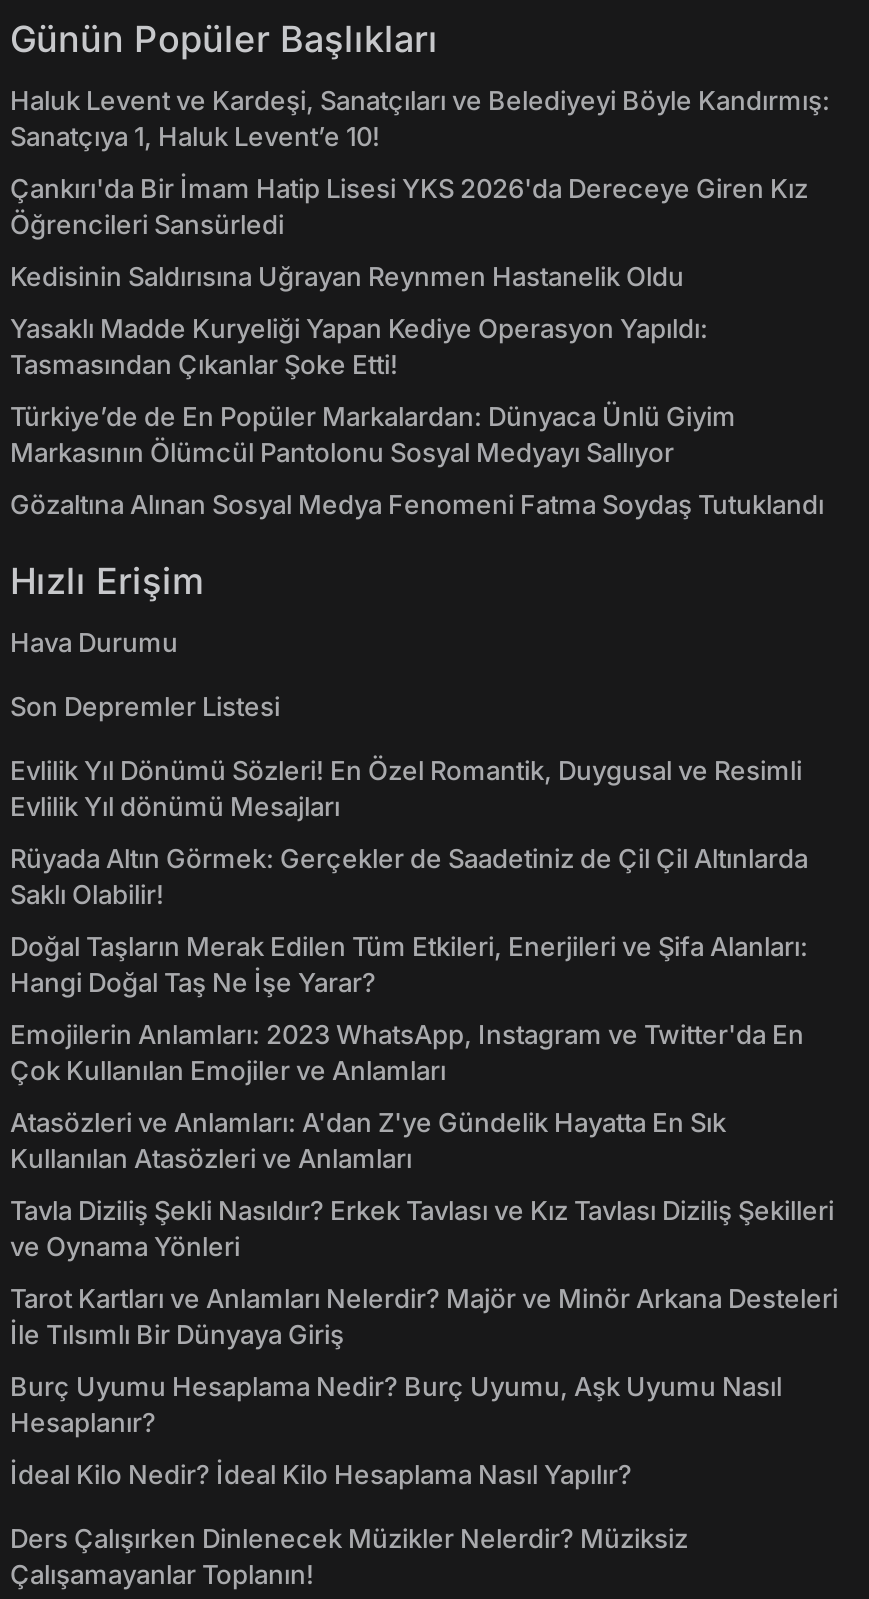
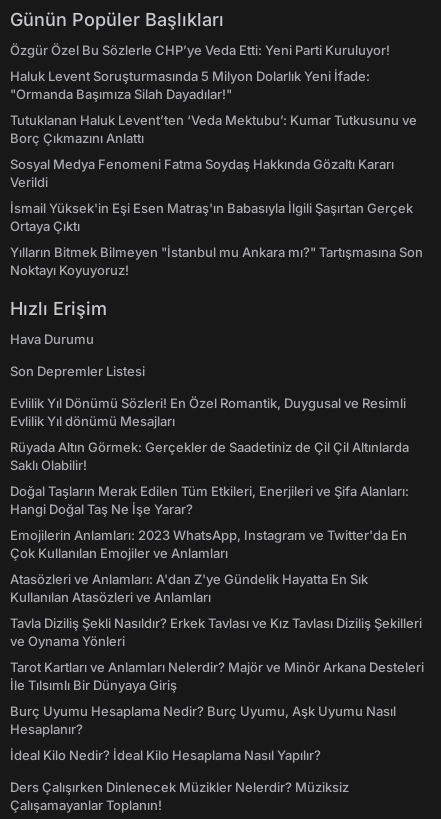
- Haluk Levent ve Kardeşi, Sanatçıları ve Belediyeyi Böyle Kandırmış:
- Sanatçıya 1, Haluk Levent’e 10!
+ Özgür Özel Bu Sözlerle CHP’ye Veda Etti: Yeni Parti Kuruluyor!

- Çankırı'da Bir İmam Hatip Lisesi YKS 2026'da Dereceye Giren Kız
- Öğrencileri Sansürledi
+ Haluk Levent Soruşturmasında 5 Milyon Dolarlık Yeni İfade:
+ "Ormanda Başımıza Silah Dayadılar!"

- Kedisinin Saldırısına Uğrayan Reynmen Hastanelik Oldu
+ Tutuklanan Haluk Levent’ten ‘Veda Mektubu’: Kumar Tutkusunu ve
+ Borç Çıkmazını Anlattı

- Yasaklı Madde Kuryeliği Yapan Kediye Operasyon Yapıldı:
- Tasmasından Çıkanlar Şoke Etti!
+ Sosyal Medya Fenomeni Fatma Soydaş Hakkında Gözaltı Kararı
+ Verildi

- Türkiye’de de En Popüler Markalardan: Dünyaca Ünlü Giyim
- Markasının Ölümcül Pantolonu Sosyal Medyayı Sallıyor
+ İsmail Yüksek'in Eşi Esen Matraş'ın Babasıyla İlgili Şaşırtan Gerçek
+ Ortaya Çıktı

- Gözaltına Alınan Sosyal Medya Fenomeni Fatma Soydaş Tutuklandı
+ Yılların Bitmek Bilmeyen "İstanbul mu Ankara mı?" Tartışmasına Son
+ Noktayı Koyuyoruz!
